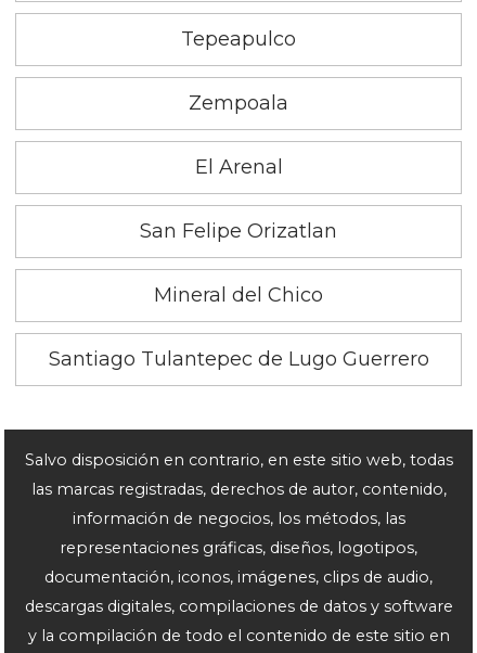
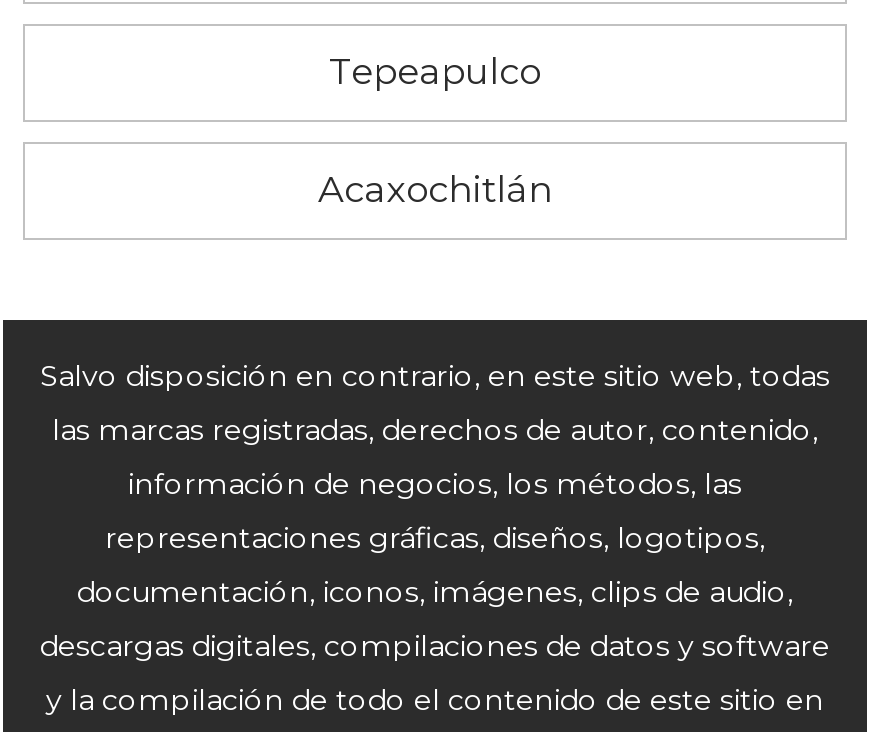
- Zempoala
- El Arenal
- San Felipe Orizatlan
- Mineral del Chico
- Santiago Tulantepec de Lugo Guerrero
+ Acaxochitlán
